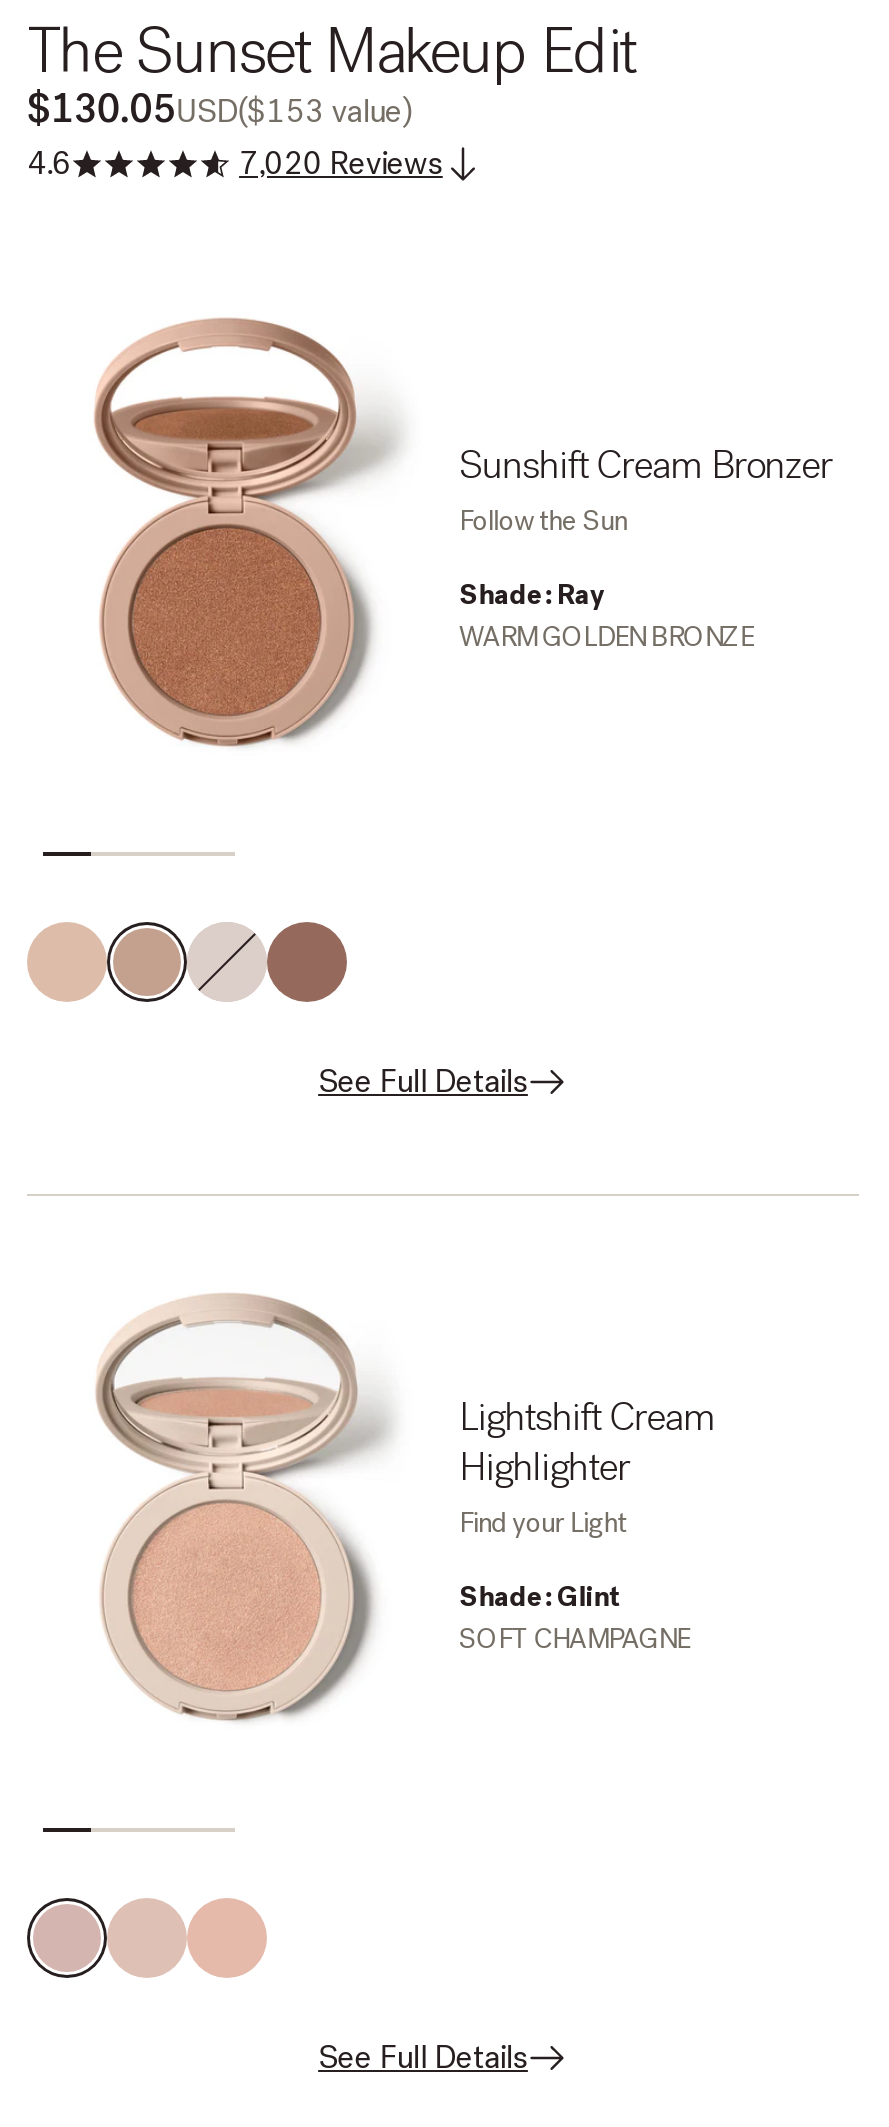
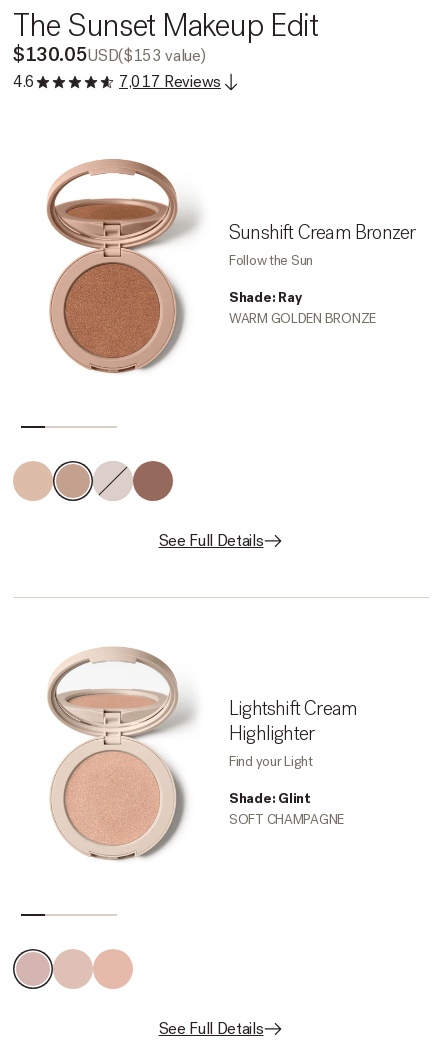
- 7,020 Reviews
+ 7,017 Reviews
